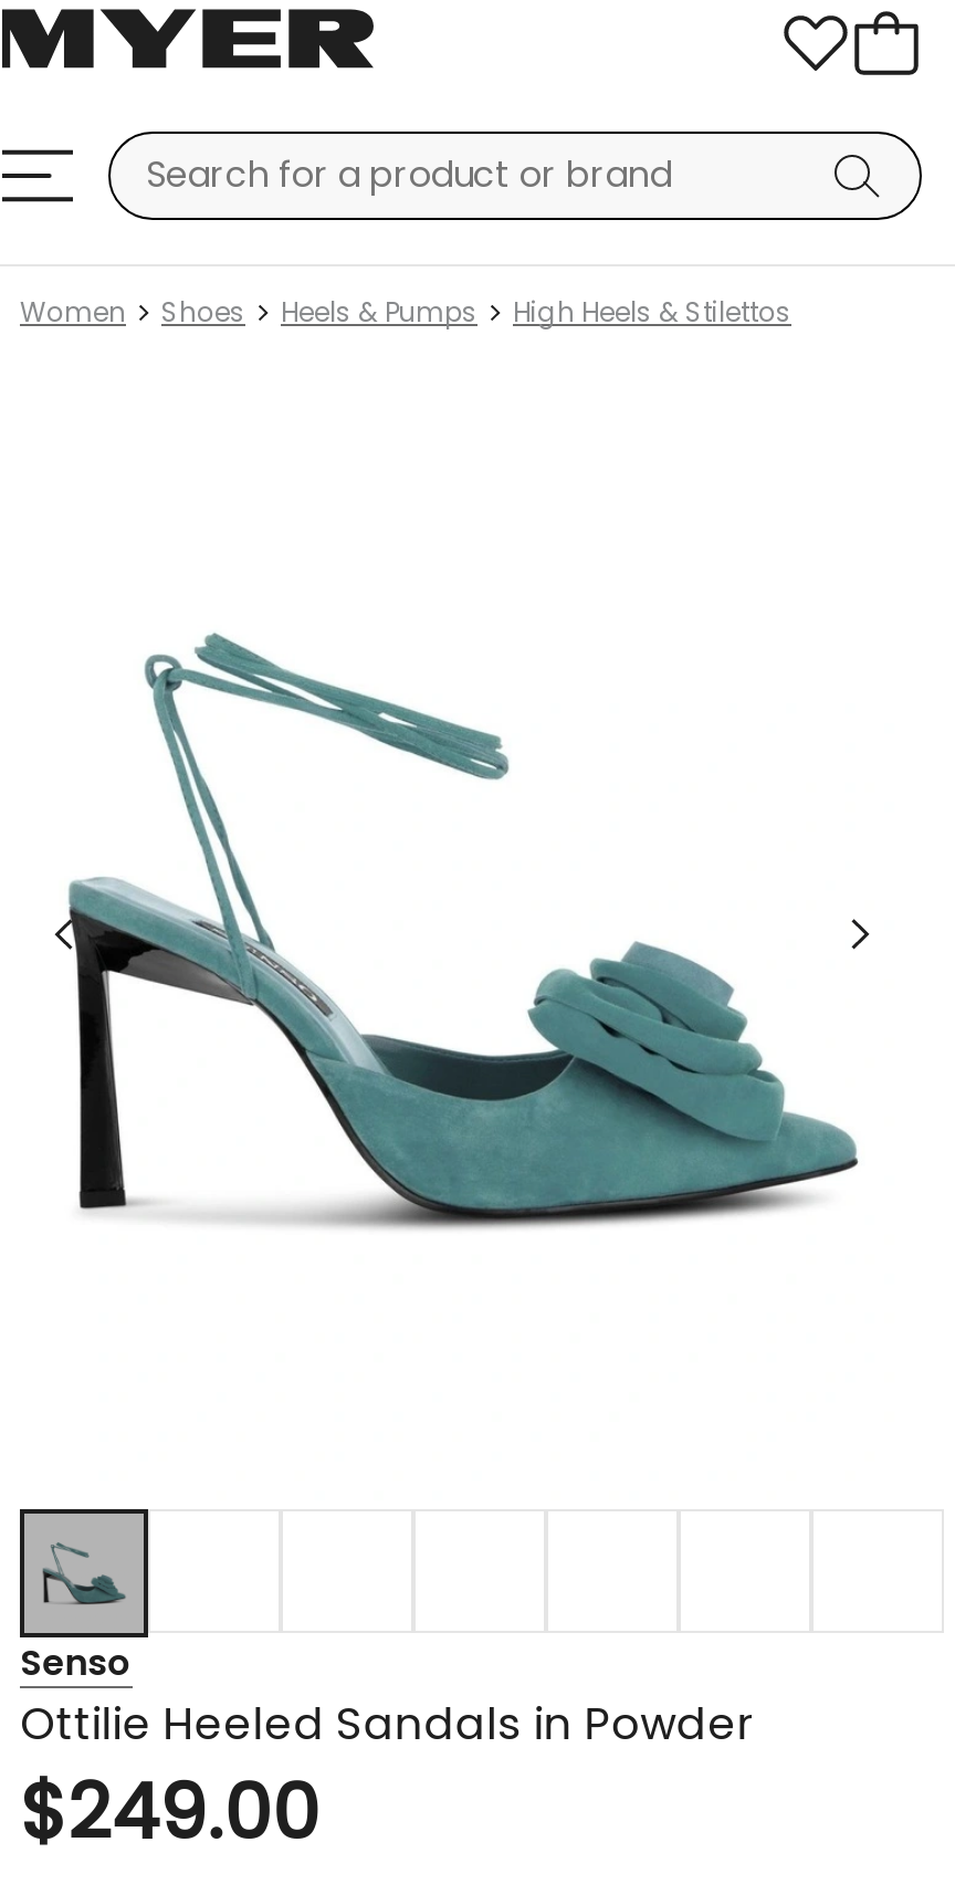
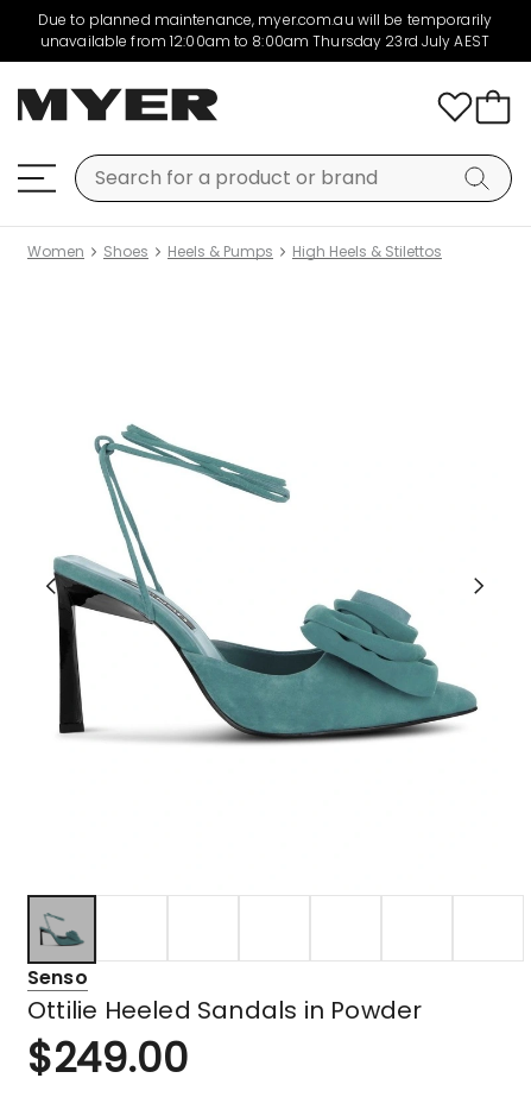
+ Due to planned maintenance, myer.com.au will be temporarily
+ unavailable from 12:00am to 8:00am Thursday 23rd July AEST
